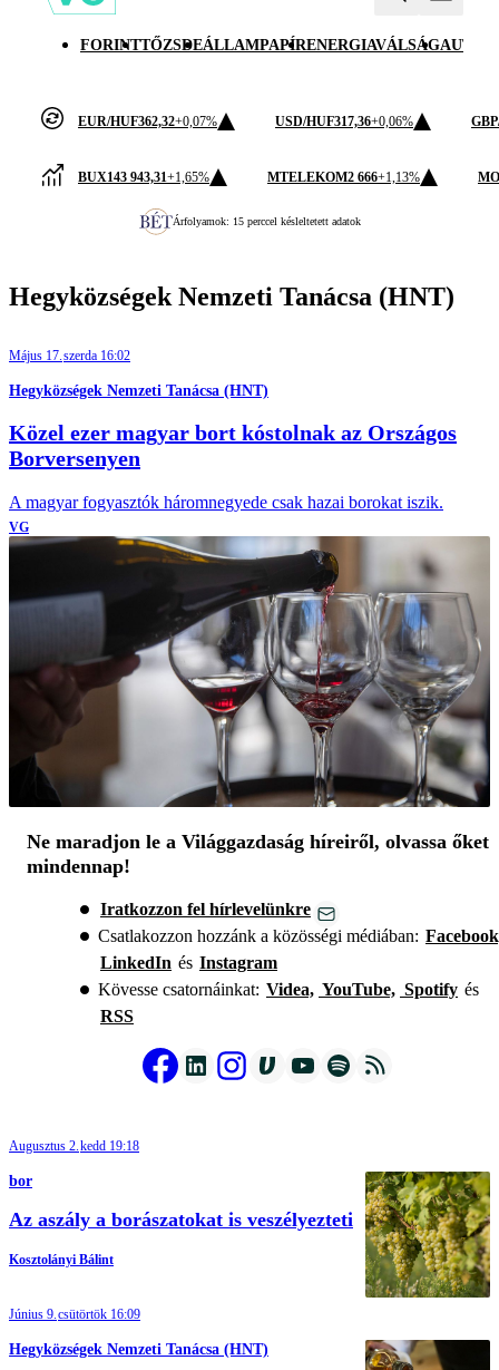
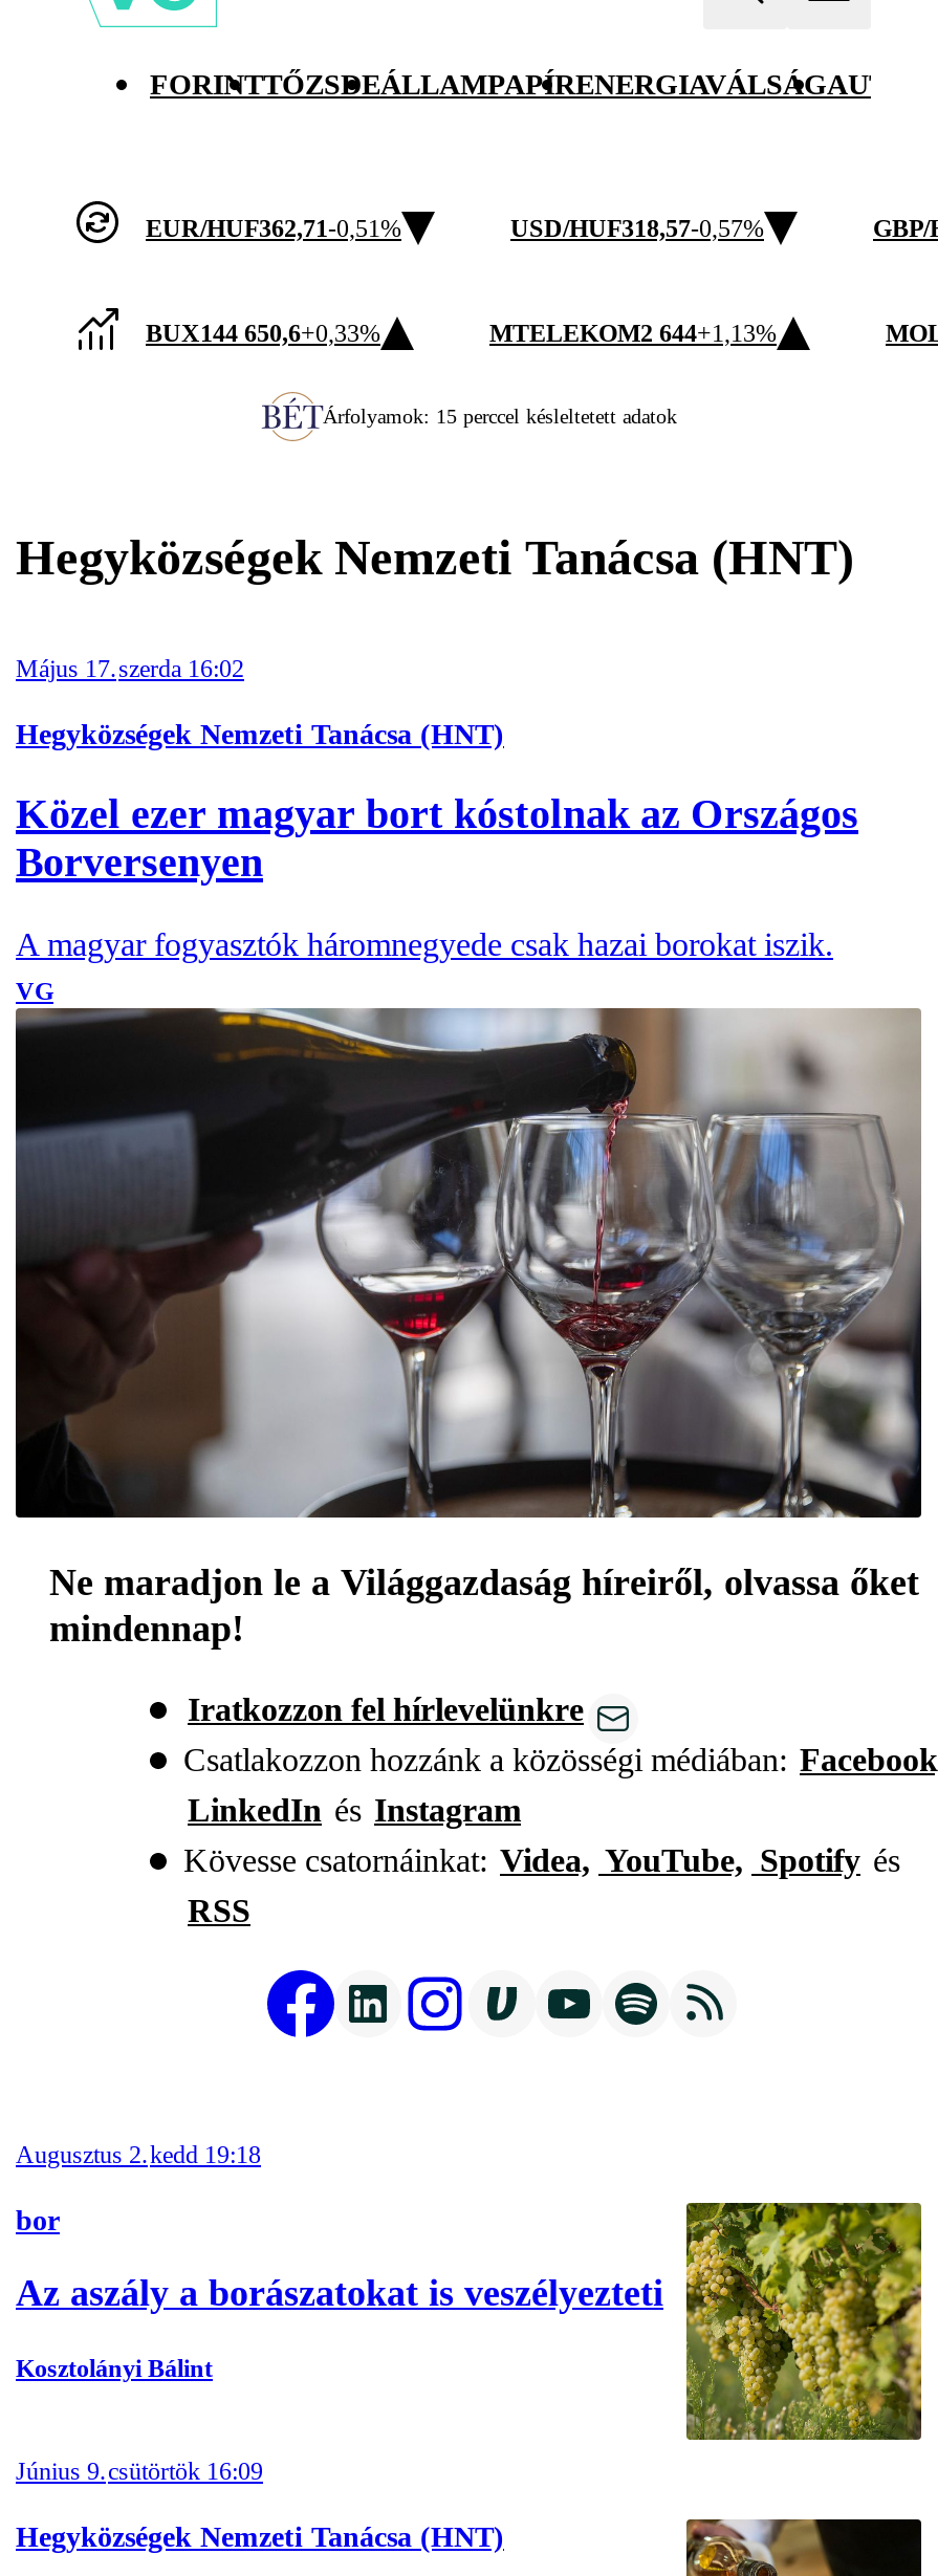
- EUR/HUF362,32 +0,07%
+ EUR/HUF362,71 -0,51%

- USD/HUF317,36+0,06%
+ USD/HUF318,57-0,57%

- BUX143 943,31+1,65%
+ BUX144 650,6+0,33%

- MTELEKOM2 666+1,13%
+ MTELEKOM2 644+1,13%
